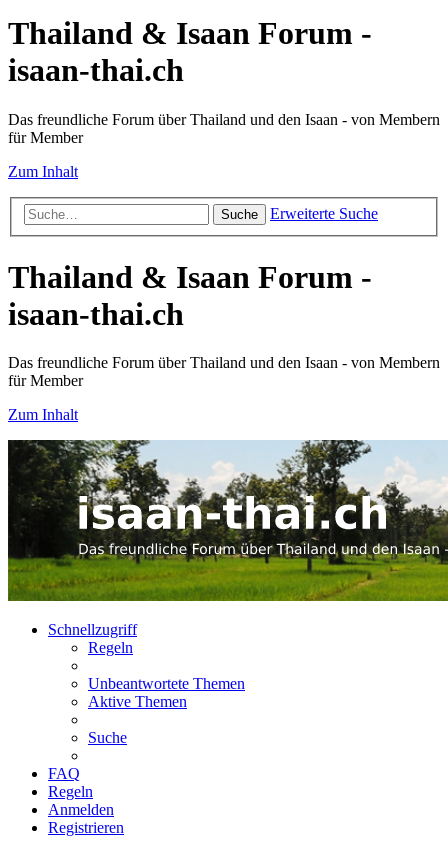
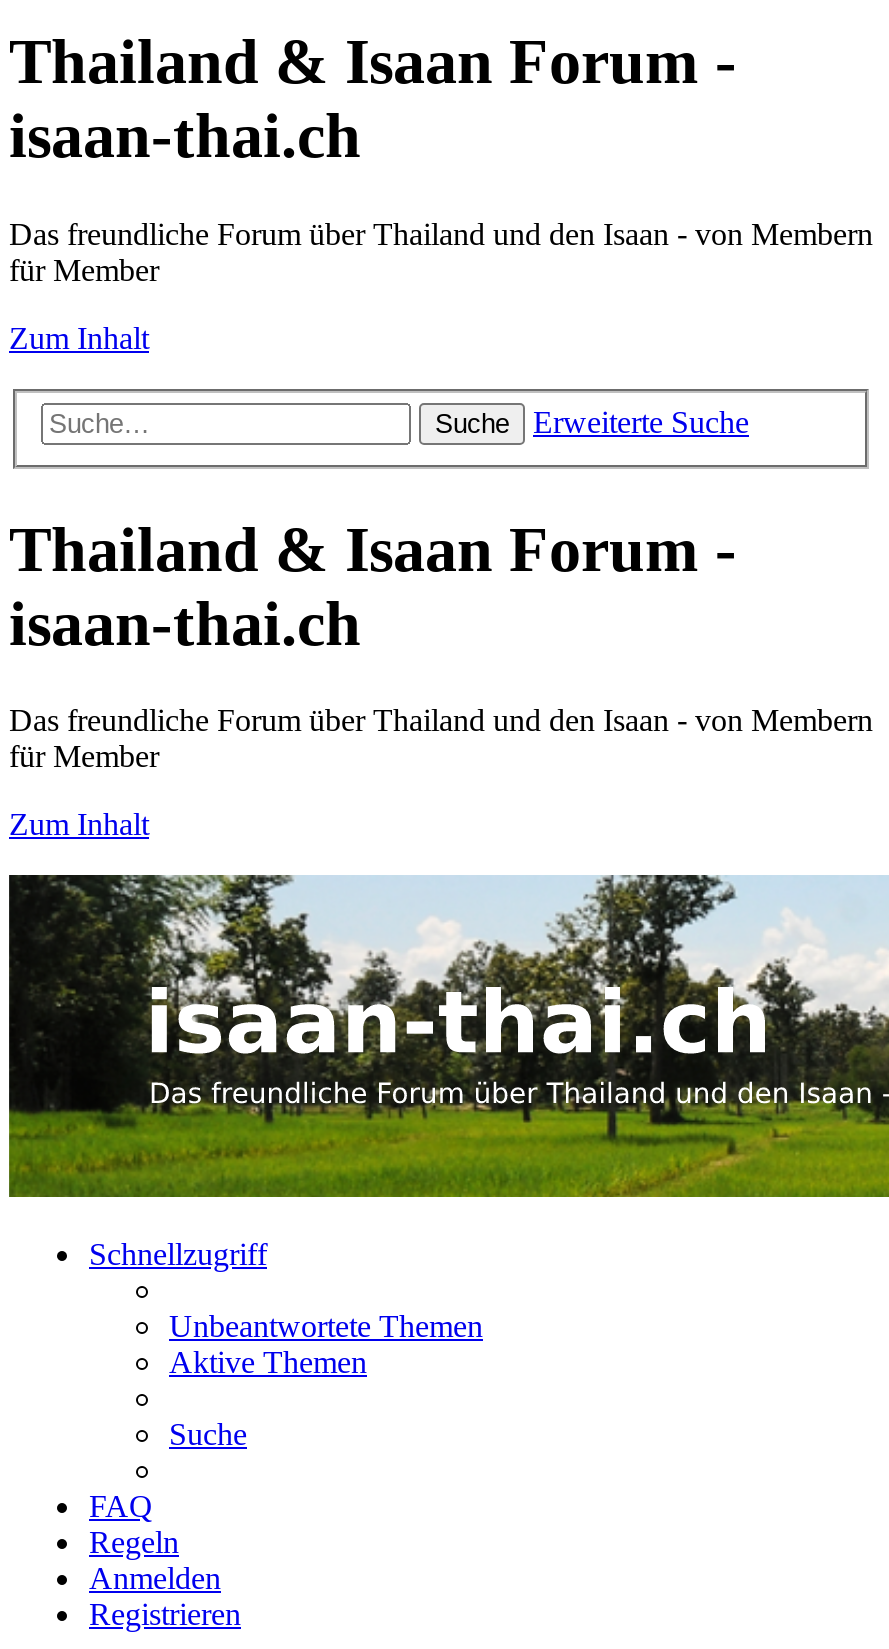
- Regeln
